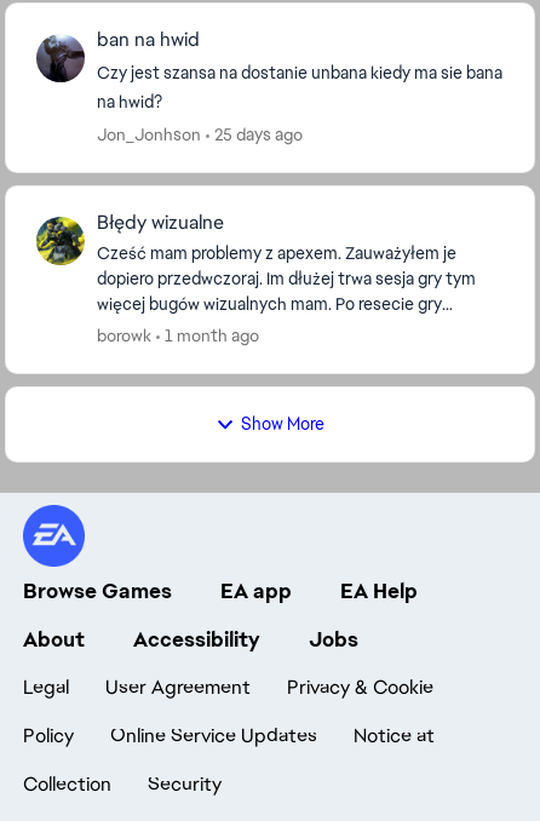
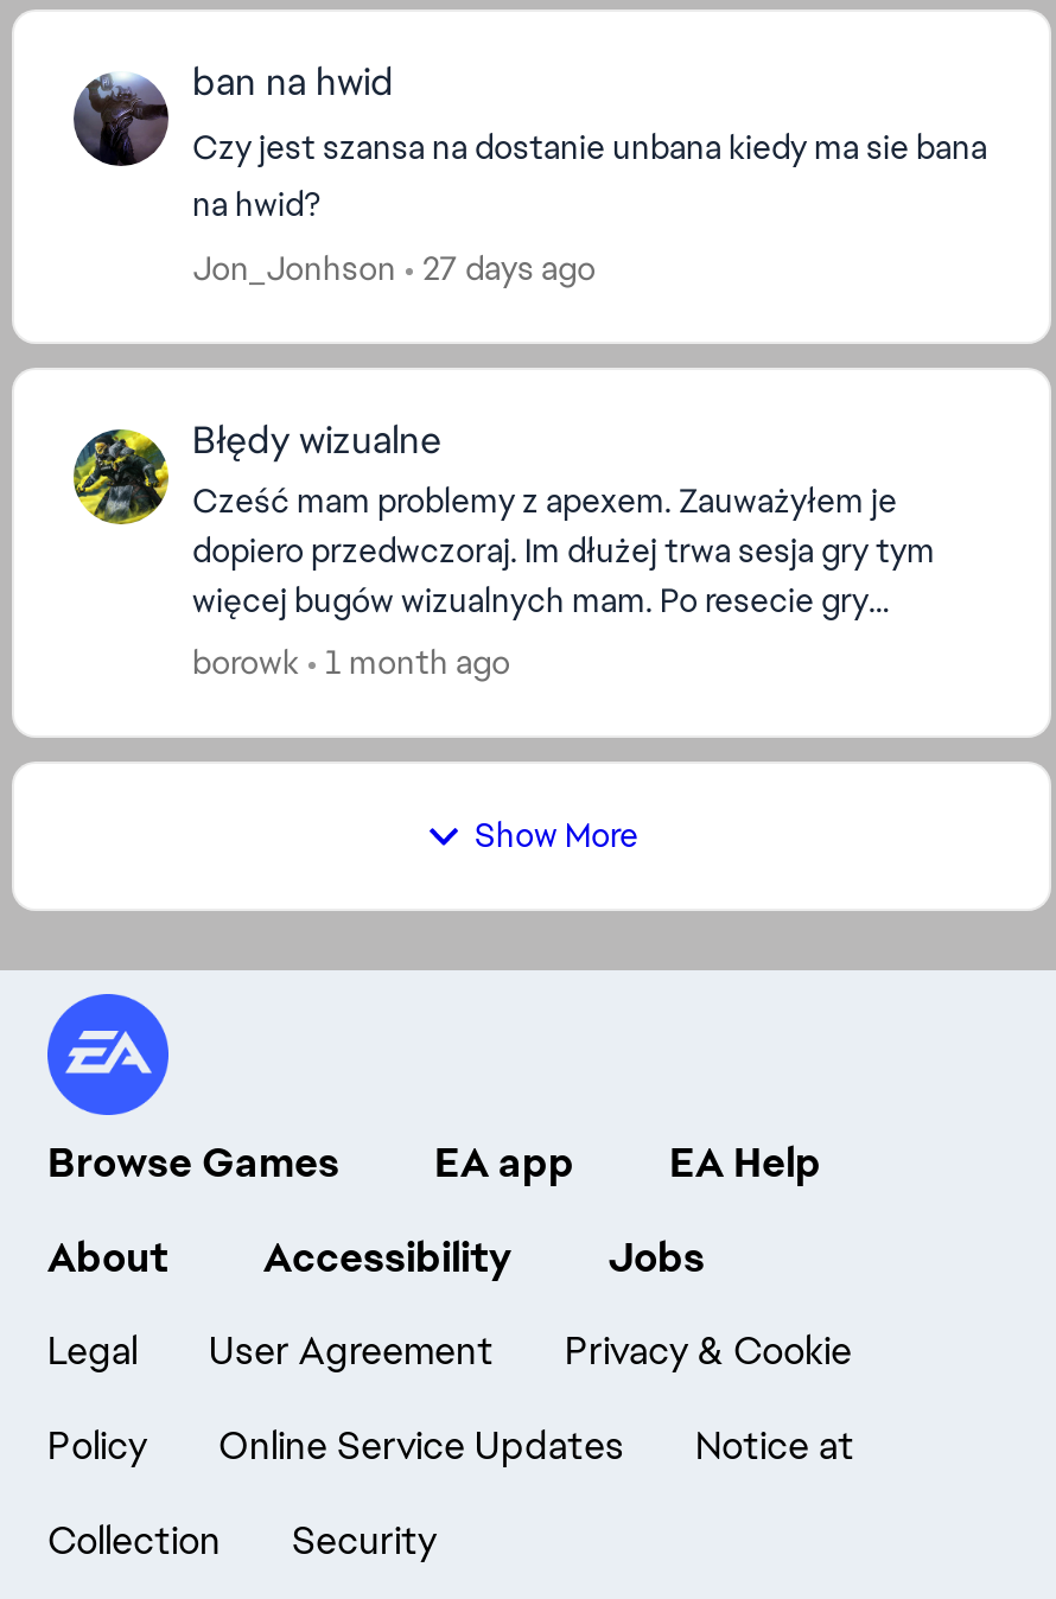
- Jon_Jonhson 25 days ago
+ Jon_Jonhson 27 days ago
